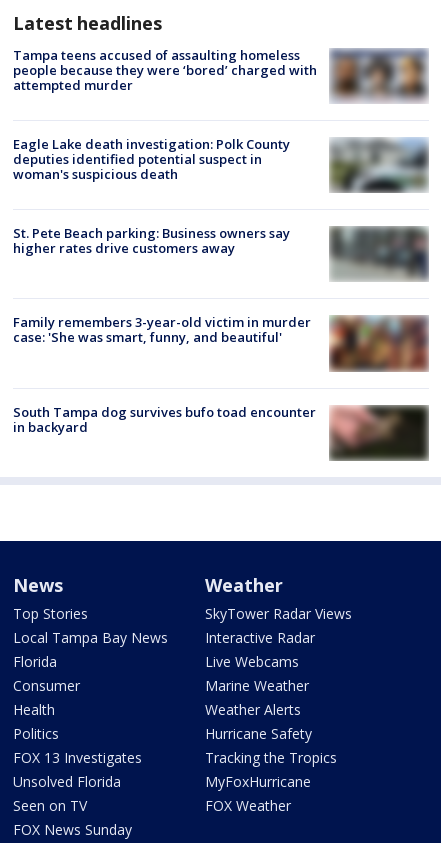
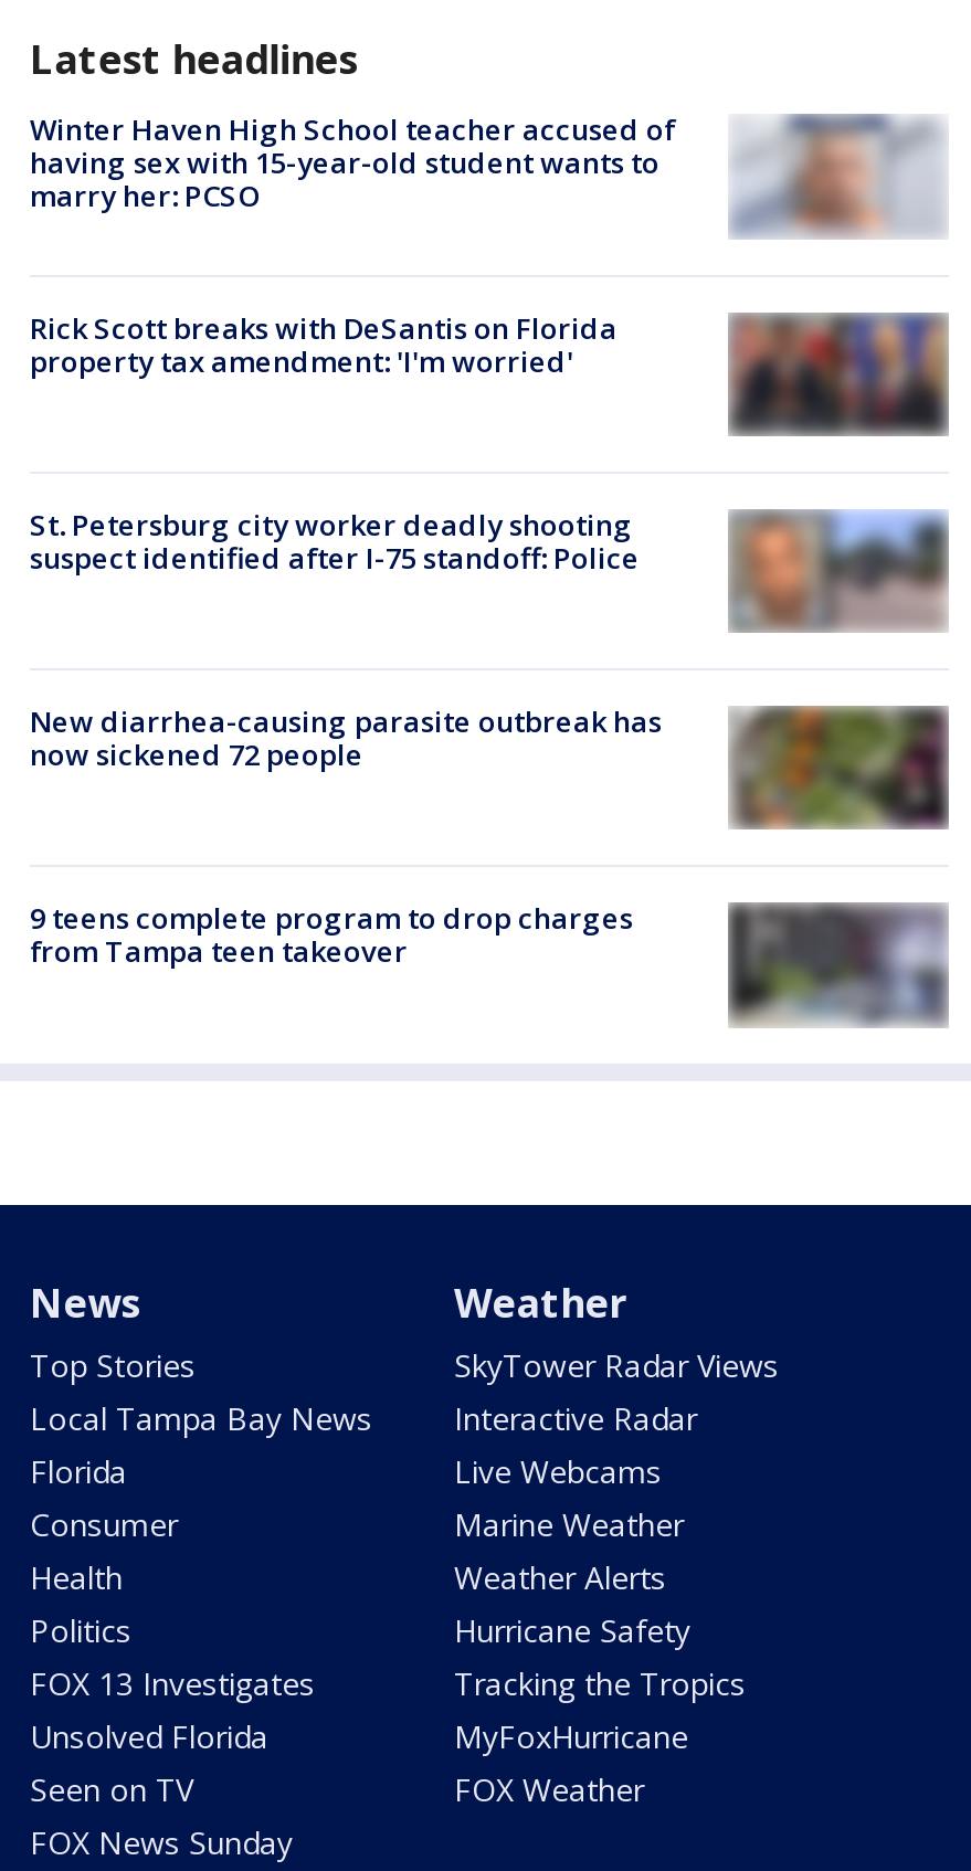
- [image]
- Tampa teens accused of assaulting homeless
- people because they were ‘bored’ charged with
- attempted murder
+ [image]
+ Winter Haven High School teacher accused of
+ having sex with 15-year-old student wants to
+ marry her: PCSO

- Eagle Lake death investigation: Polk County
- deputies identified potential suspect in
- woman's suspicious death
+ Rick Scott breaks with DeSantis on Florida
+ property tax amendment: 'I'm worried'

- [image]
+ [image]

- St. Pete Beach parking: Business owners say
- higher rates drive customers away
+ St. Petersburg city worker deadly shooting
+ suspect identified after I-75 standoff: Police

- [image]
+ [image]

- [image]
- Family remembers 3-year-old victim in murder
- case: 'She was smart, funny, and beautiful'
+ [image]
+ New diarrhea-causing parasite outbreak has
+ now sickened 72 people

- South Tampa dog survives bufo toad encounter
- in backyard
+ 9 teens complete program to drop charges
+ from Tampa teen takeover

- [image]
+ [image]
